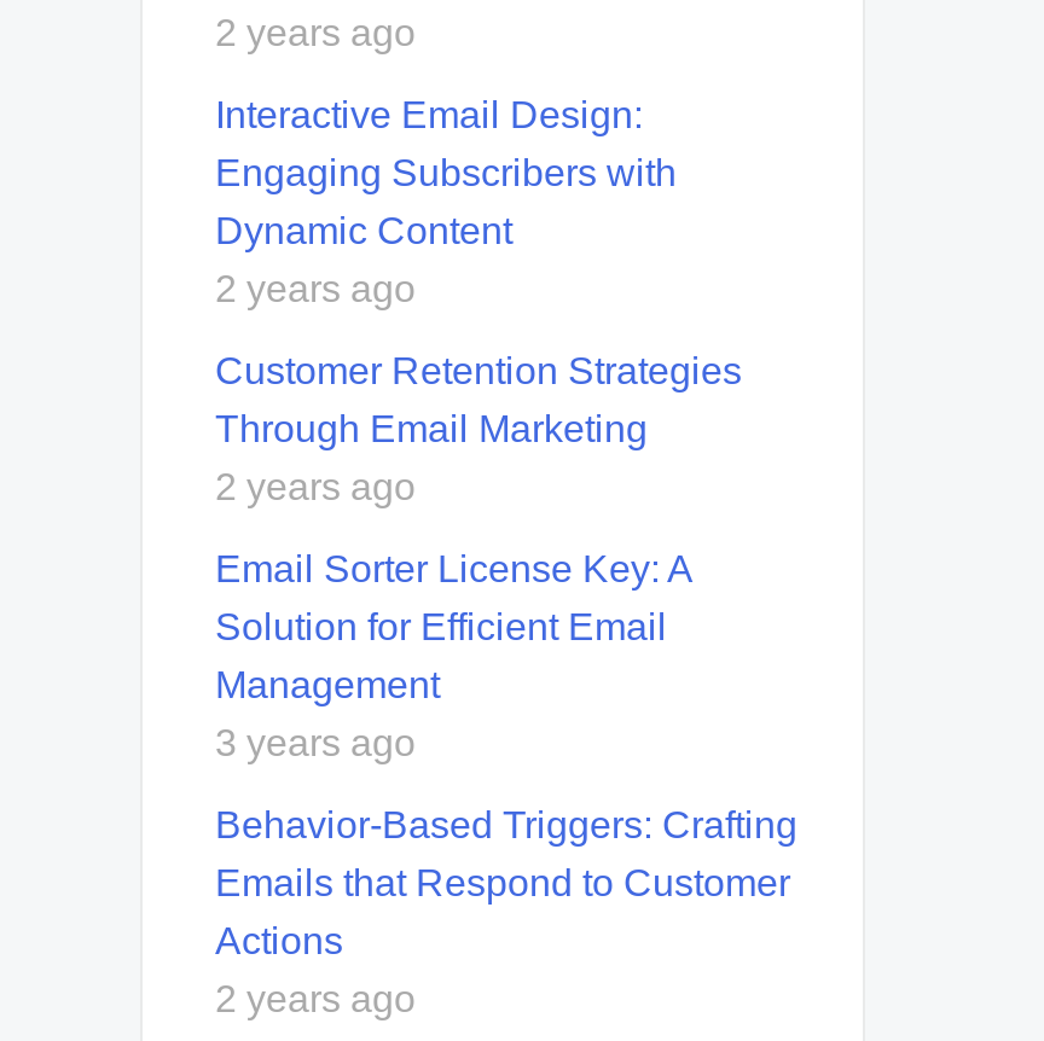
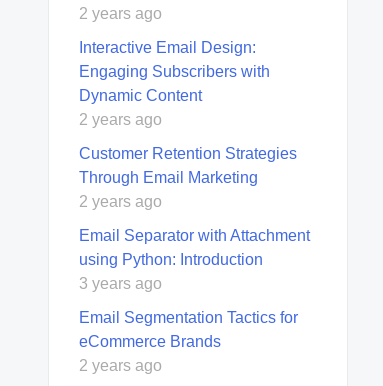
- Email Sorter License Key: A
- Solution for Efficient Email
- Management
+ Email Separator with Attachment
+ using Python: Introduction

- Behavior-Based Triggers: Crafting
- Emails that Respond to Customer
- Actions
+ Email Segmentation Tactics for
+ eCommerce Brands
